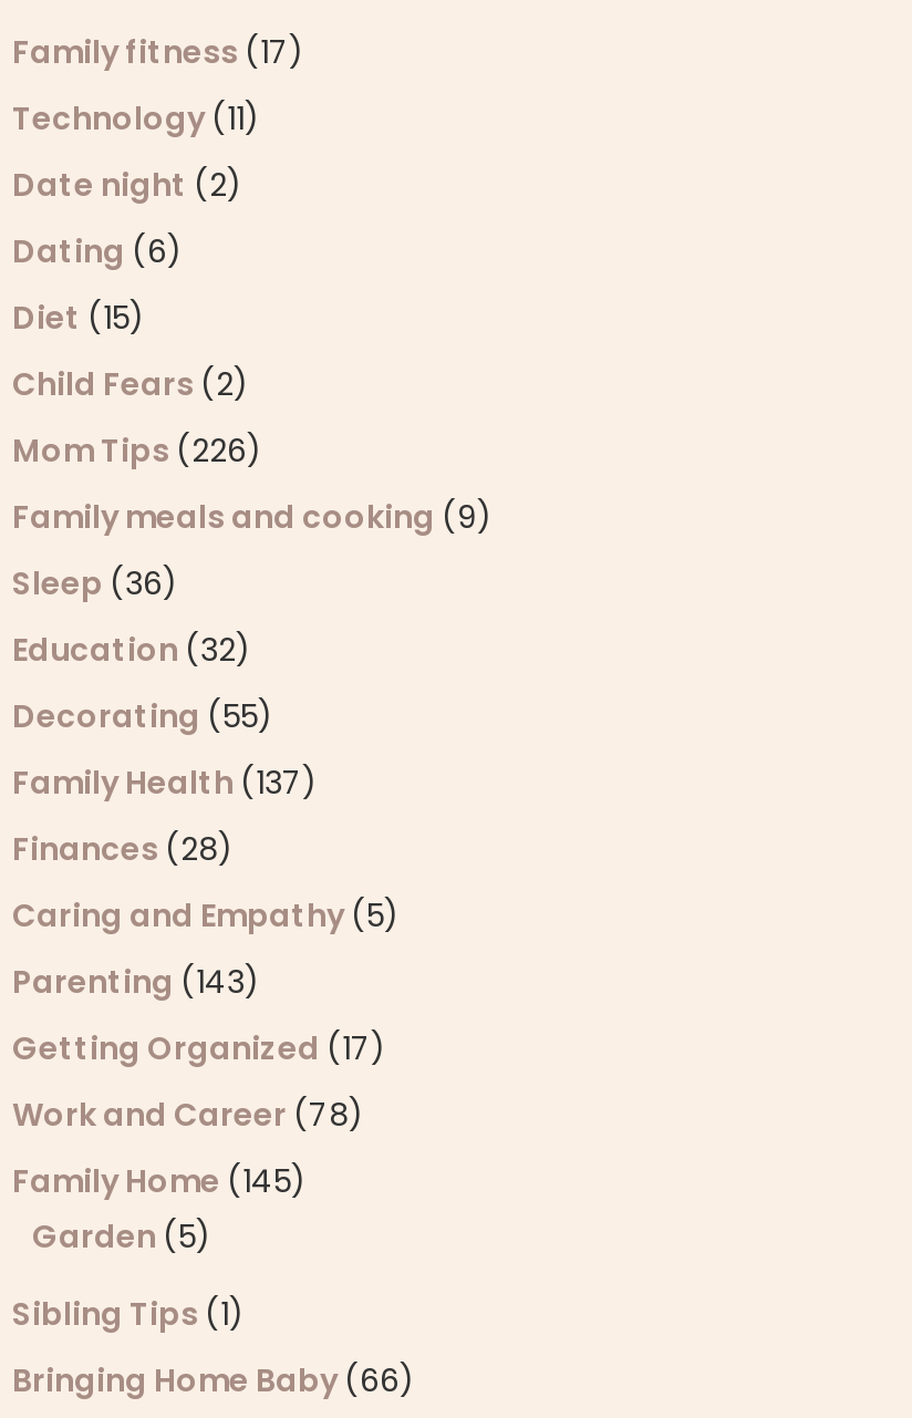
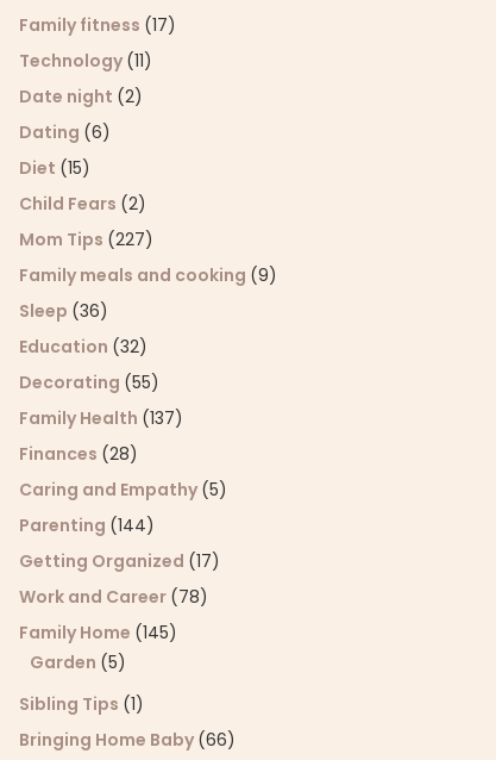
- Mom Tips (226)
+ Mom Tips (227)

- Parenting (143)
+ Parenting (144)
